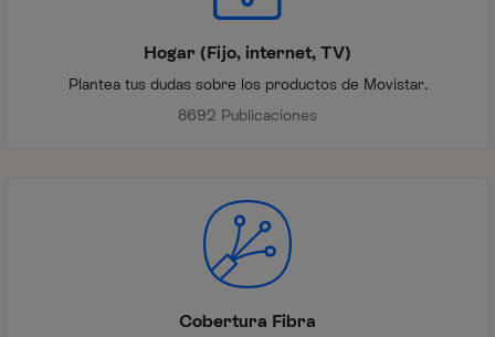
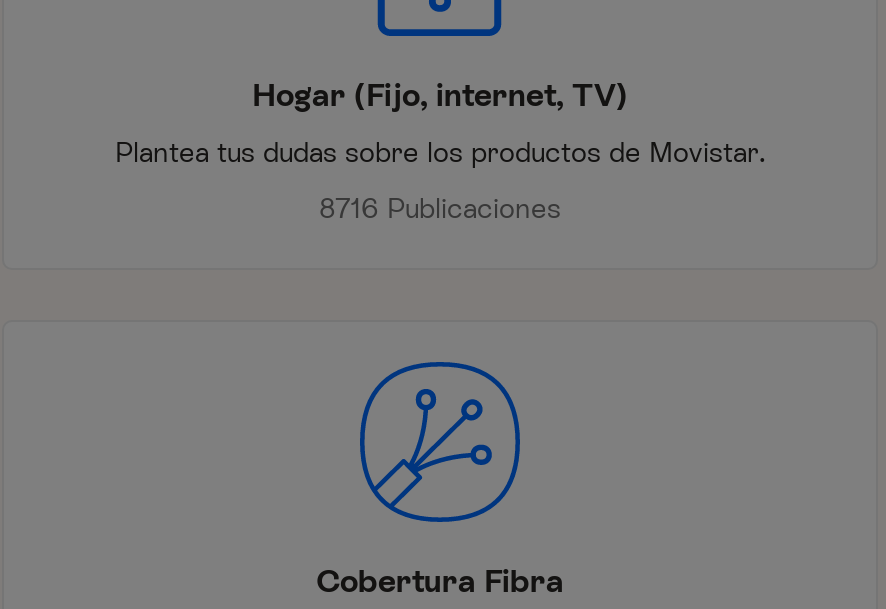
- 8692 Publicaciones
+ 8716 Publicaciones
